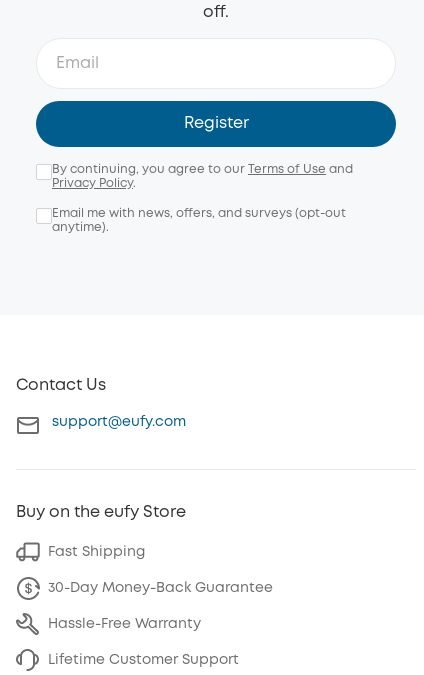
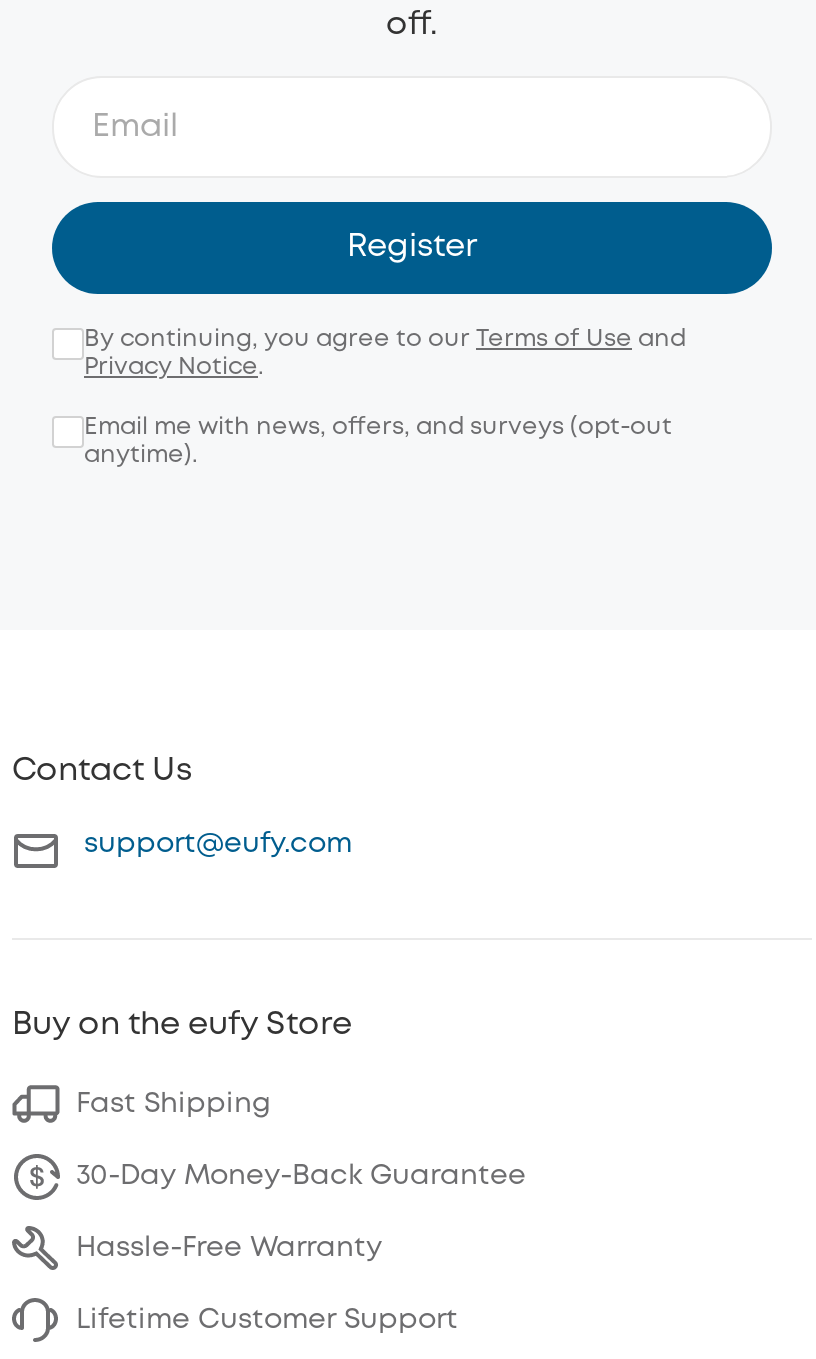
- Privacy Policy.
+ Privacy Notice.
